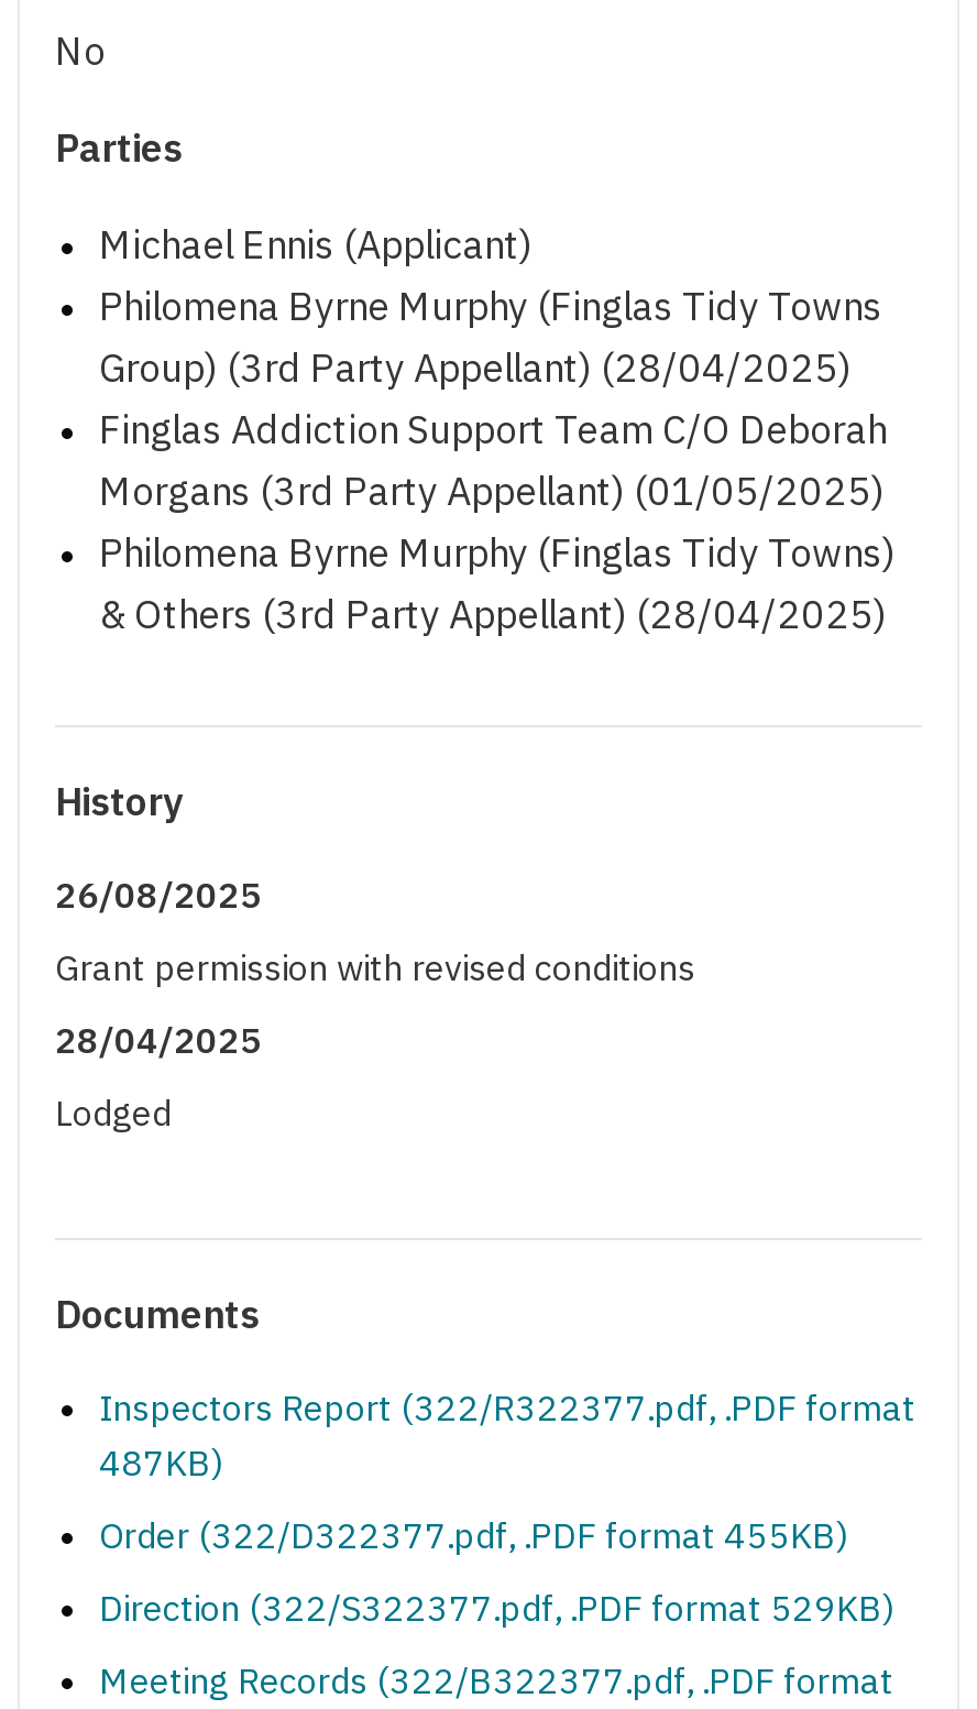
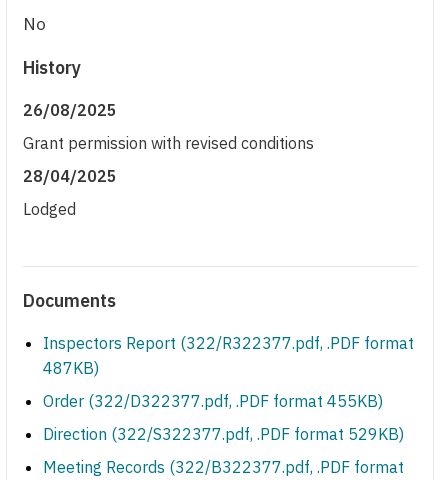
- Parties
- Michael Ennis (Applicant)
- Philomena Byrne Murphy (Finglas Tidy Towns
- Group) (3rd Party Appellant) (28/04/2025)
- Finglas Addiction Support Team C/O Deborah
- Morgans (3rd Party Appellant) (01/05/2025)
- Philomena Byrne Murphy (Finglas Tidy Towns)
- & Others (3rd Party Appellant) (28/04/2025)
